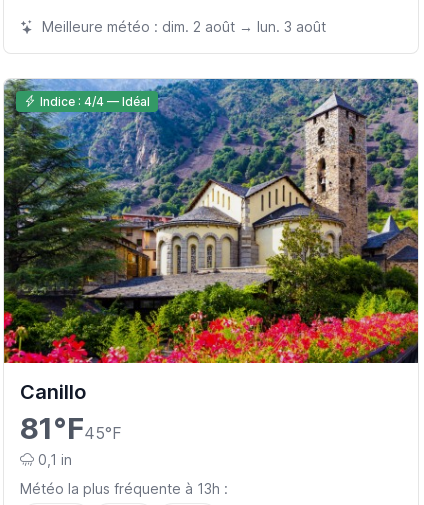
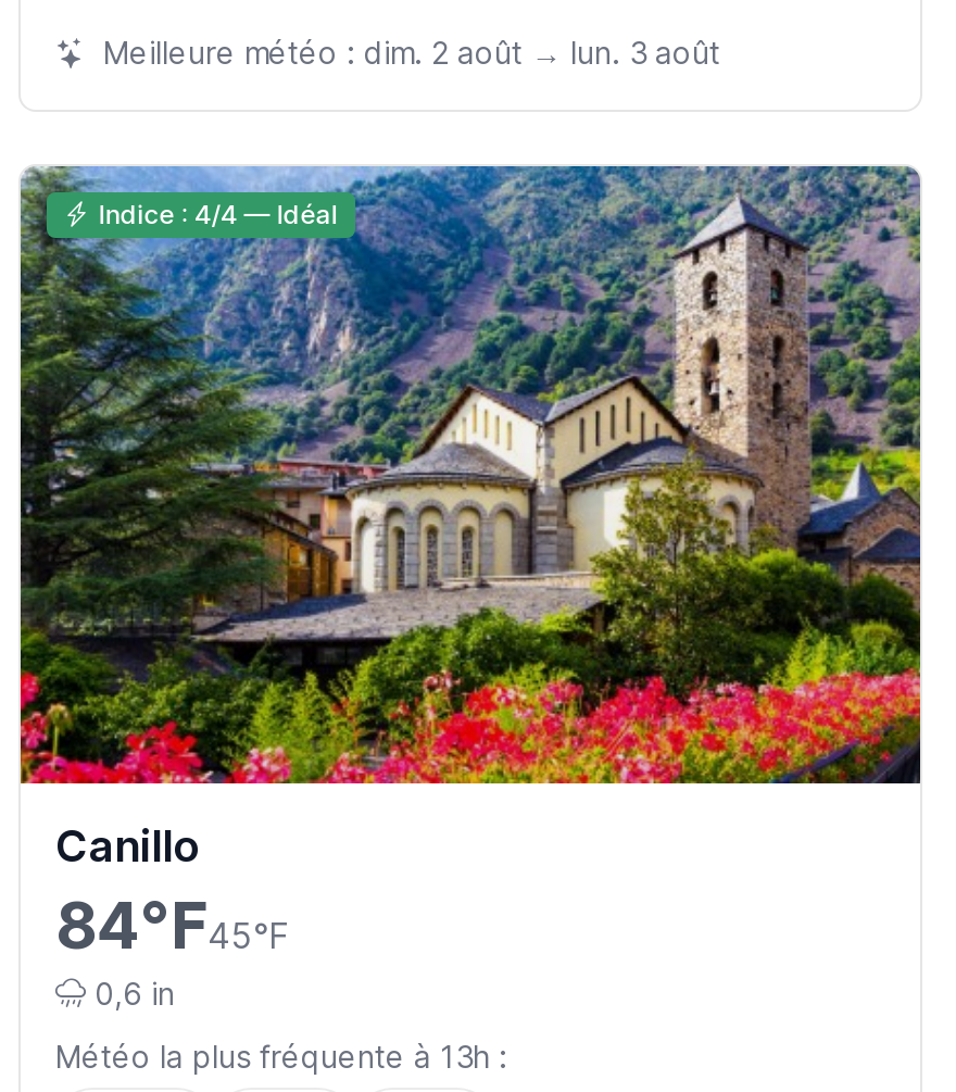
- 81°F45°F
+ 84°F45°F

- 0,1 in
+ 0,6 in
